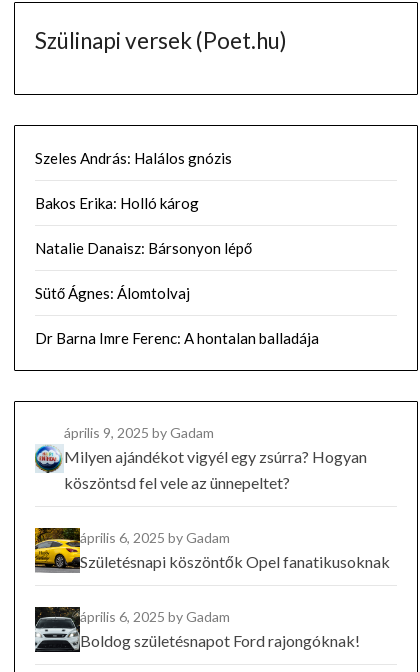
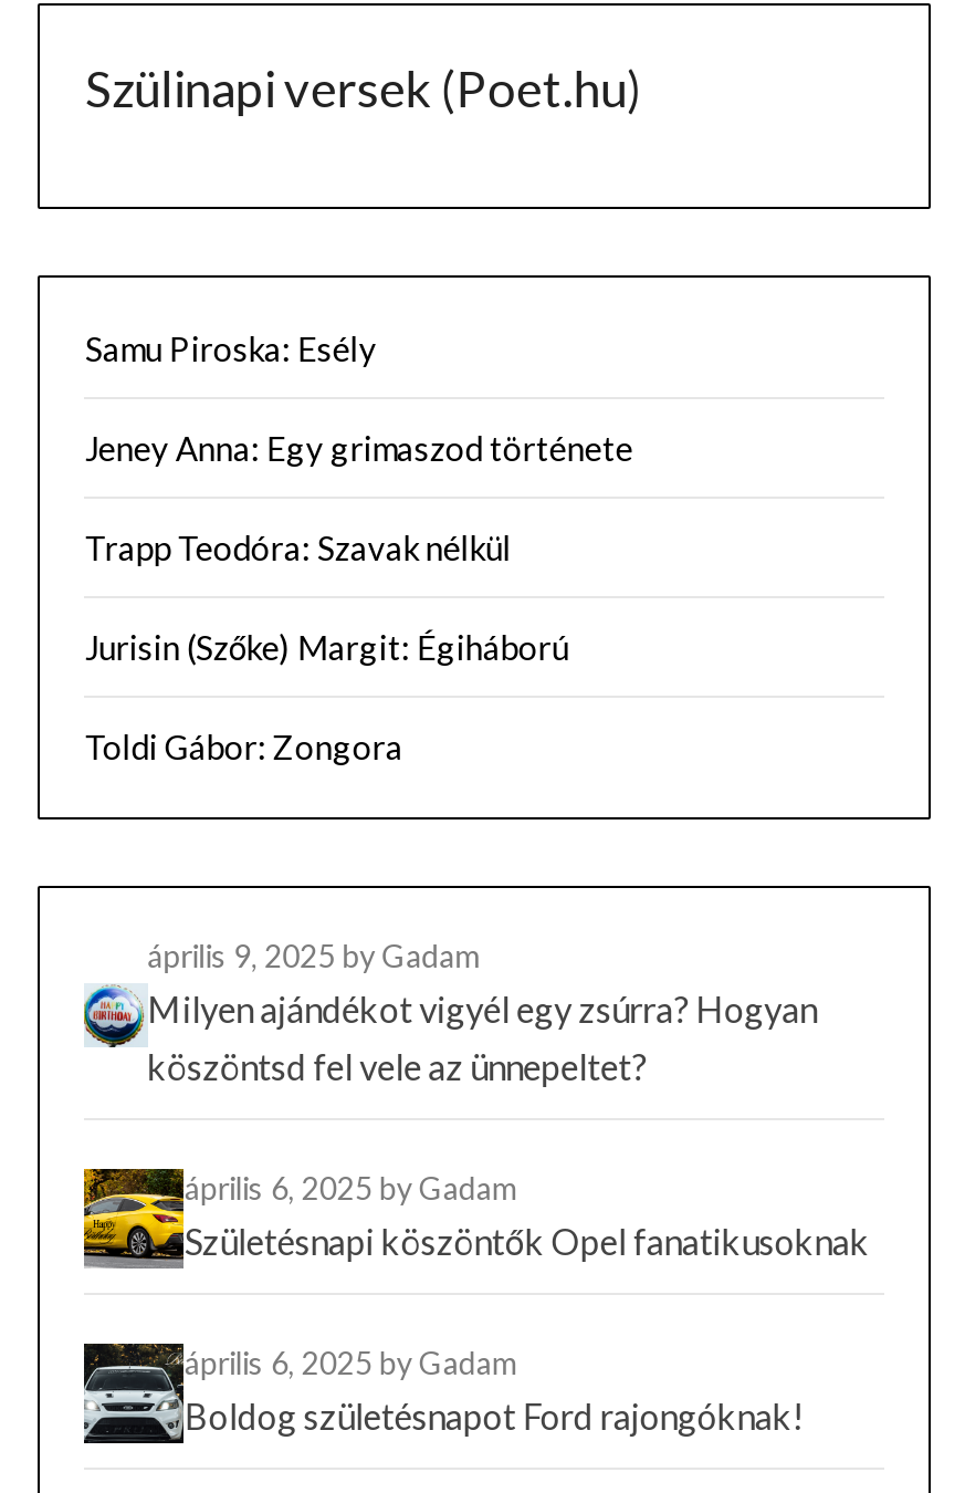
- Szeles András: Halálos gnózis
+ Samu Piroska: Esély

- Bakos Erika: Holló károg
+ Jeney Anna: Egy grimaszod története

- Natalie Danaisz: Bársonyon lépő
+ Trapp Teodóra: Szavak nélkül

- Sütő Ágnes: Álomtolvaj
+ Jurisin (Szőke) Margit: Égiháború

- Dr Barna Imre Ferenc: A hontalan balladája
+ Toldi Gábor: Zongora
